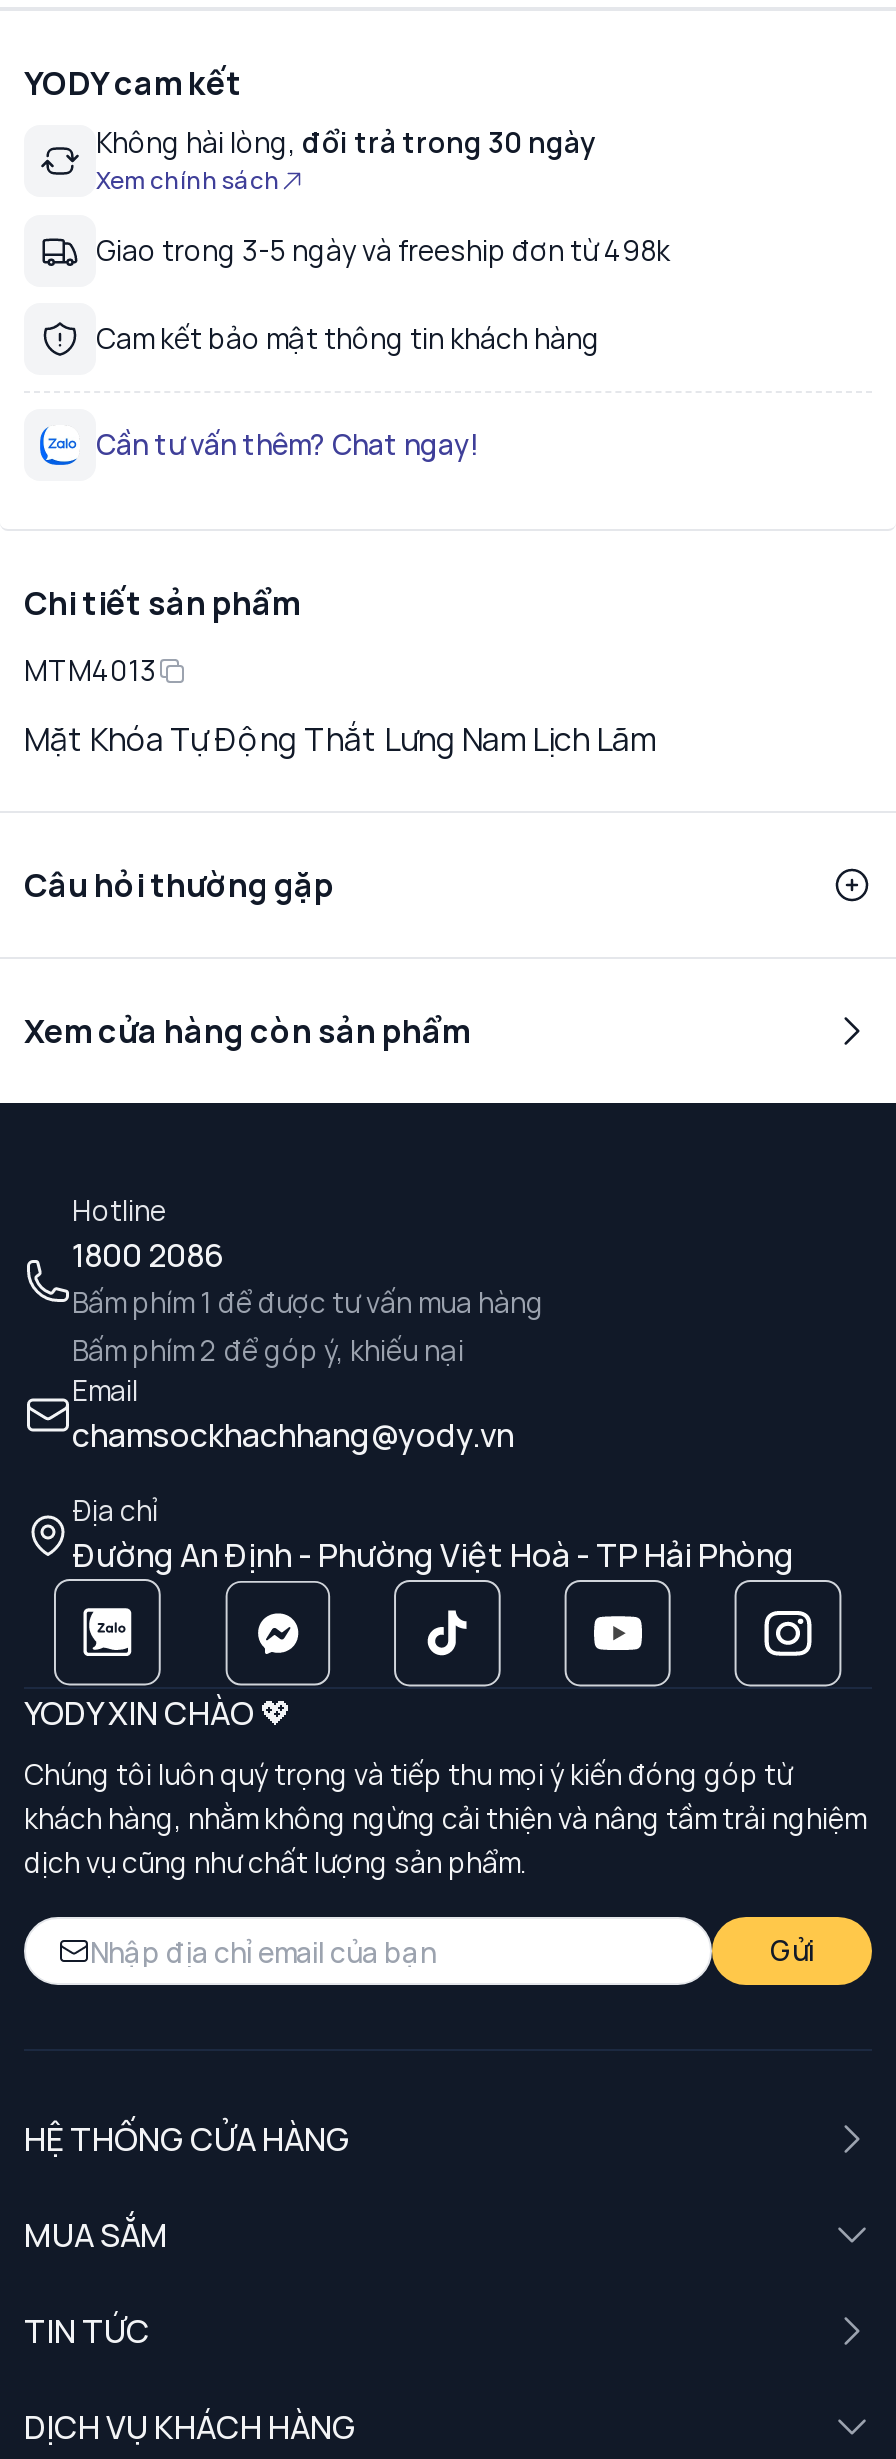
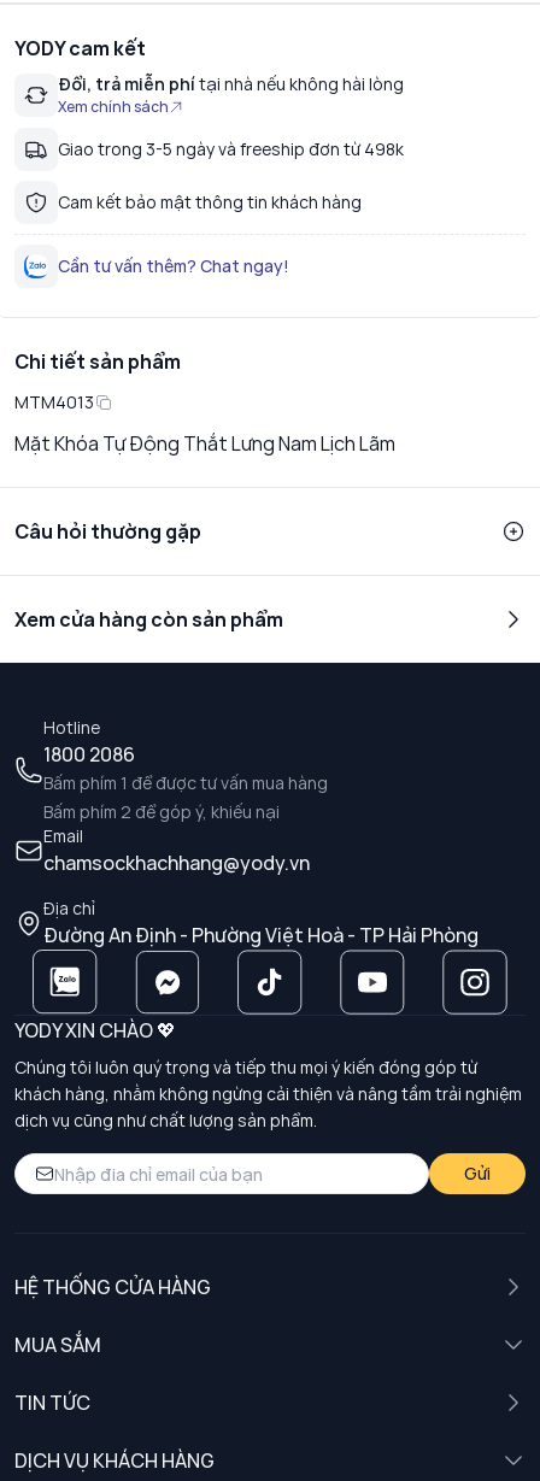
- Không hài lòng, đổi trả trong 30 ngày
+ Đổi, trả miễn phí tại nhà nếu không hài lòng
